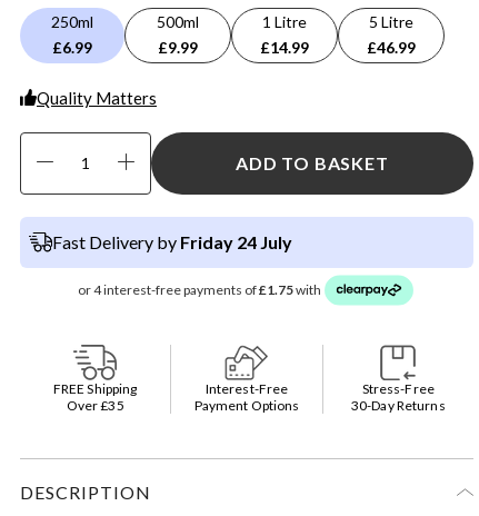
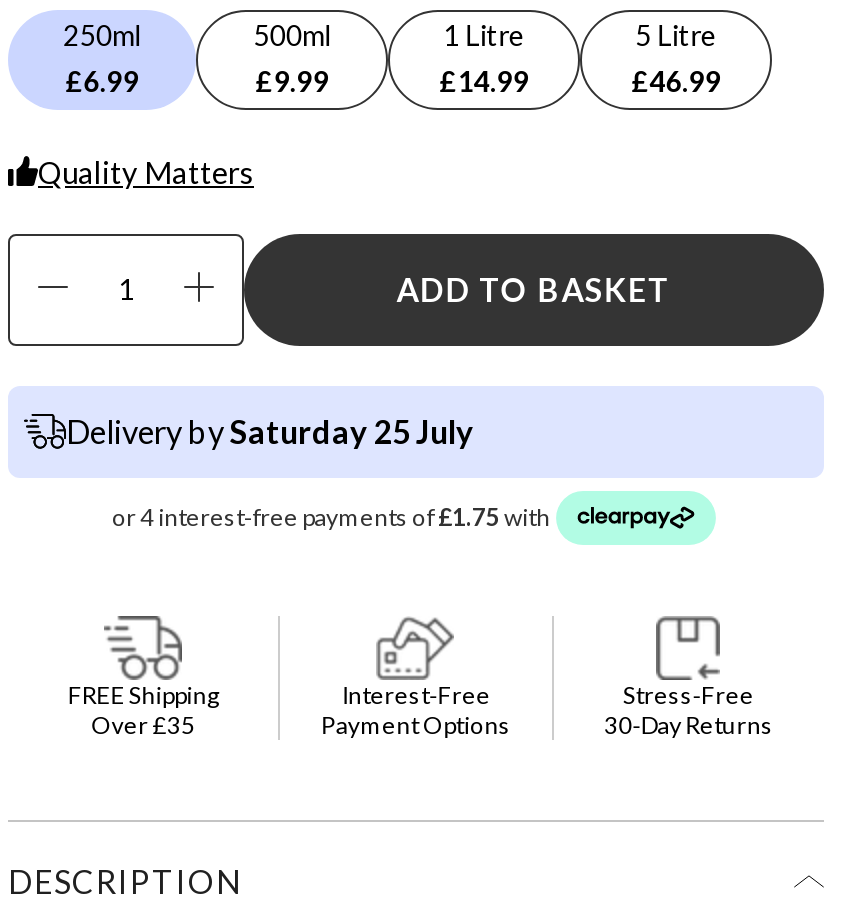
- Fast Delivery byFriday 24 July
+ Delivery bySaturday 25 July
